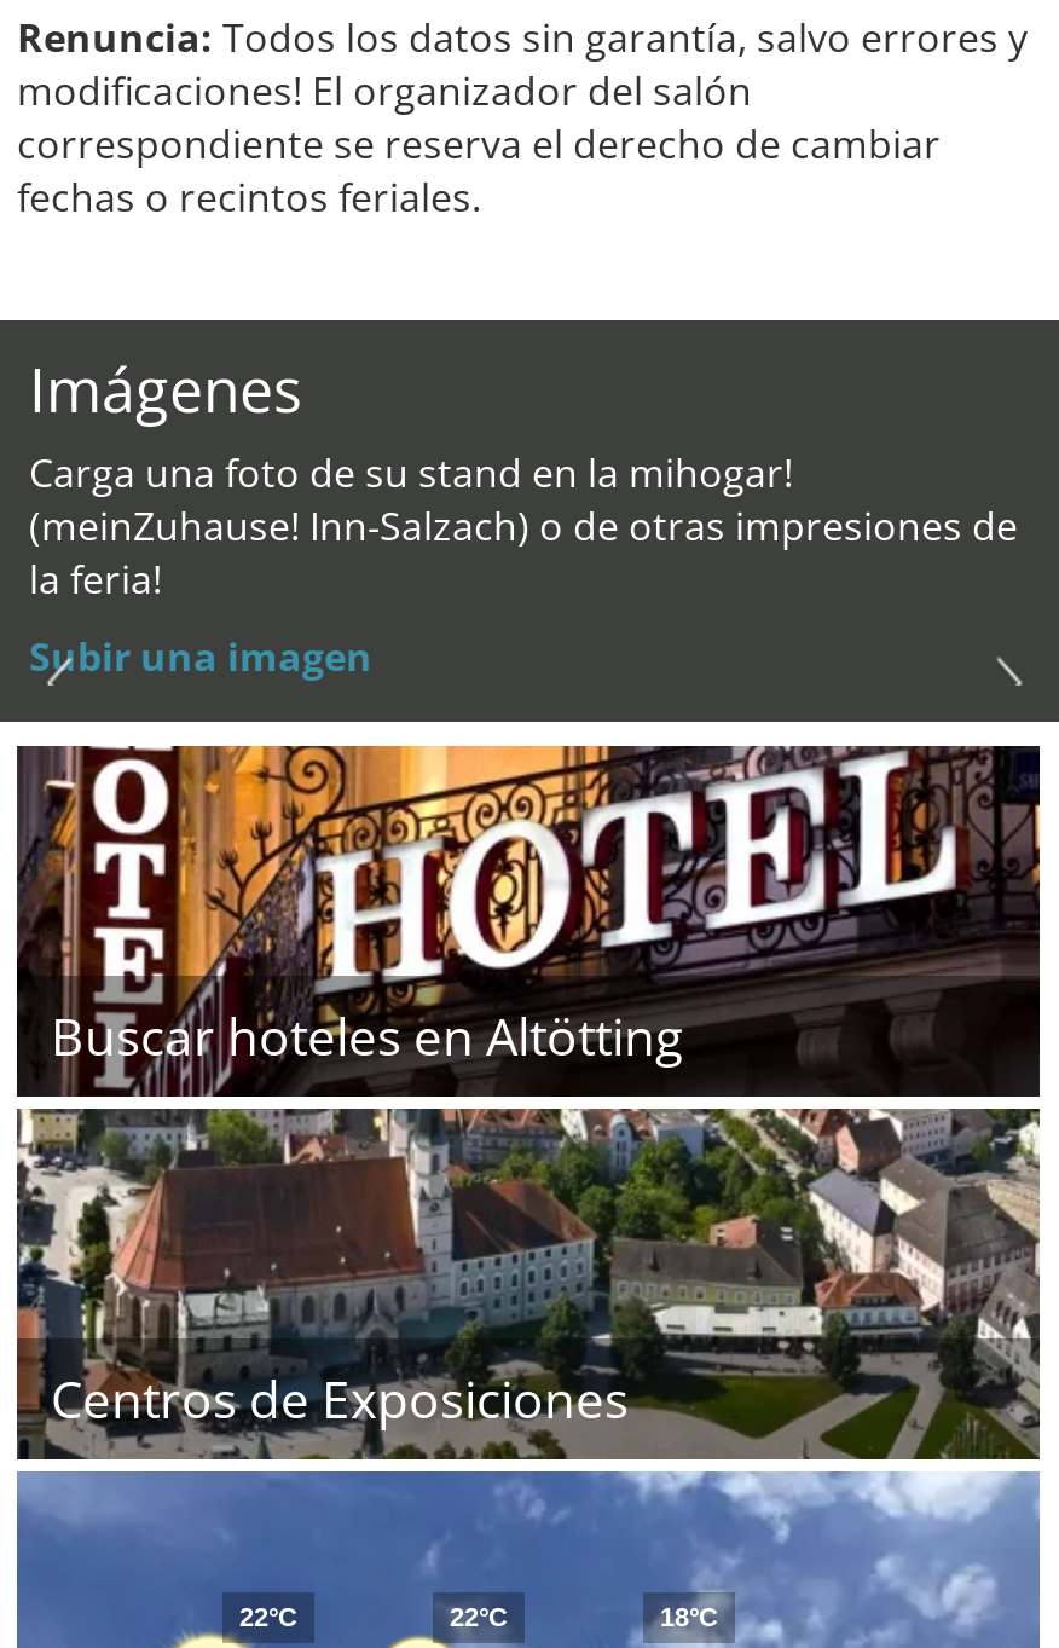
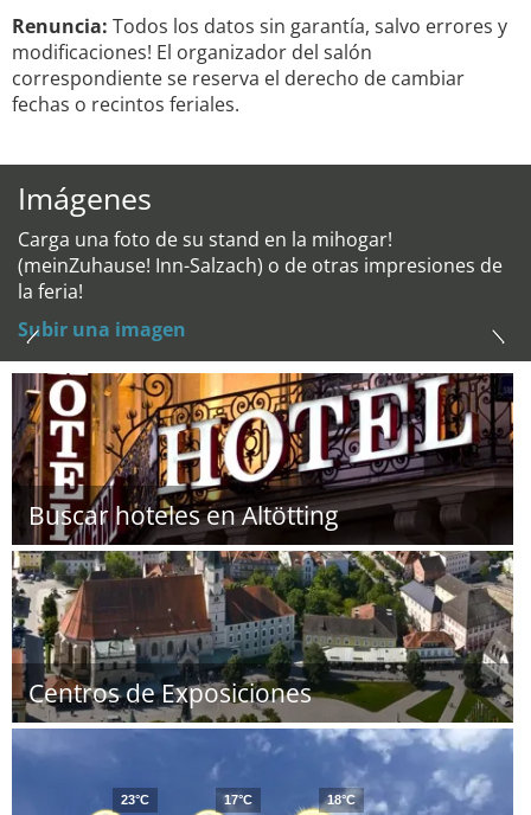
- 22°C
+ 23°C

- 22°C
+ 17°C
